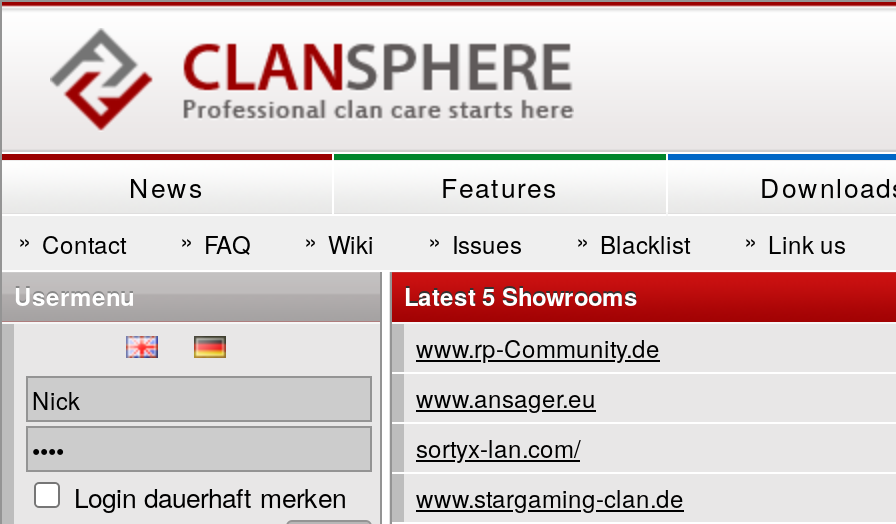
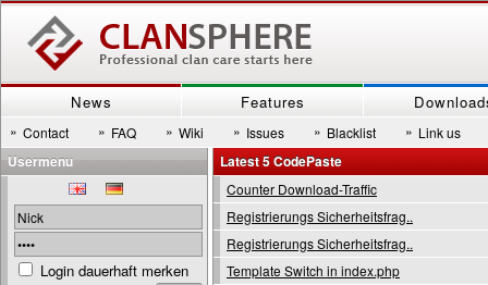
- Latest 5 Showrooms
- www.rp-Community.de
+ Latest 5 CodePaste
+ Counter Download-Traffic

- www.ansager.eu
+ Registrierungs Sicherheitsfrag..

- sortyx-lan.com/
+ Registrierungs Sicherheitsfrag..

- www.stargaming-clan.de
+ Template Switch in index.php
